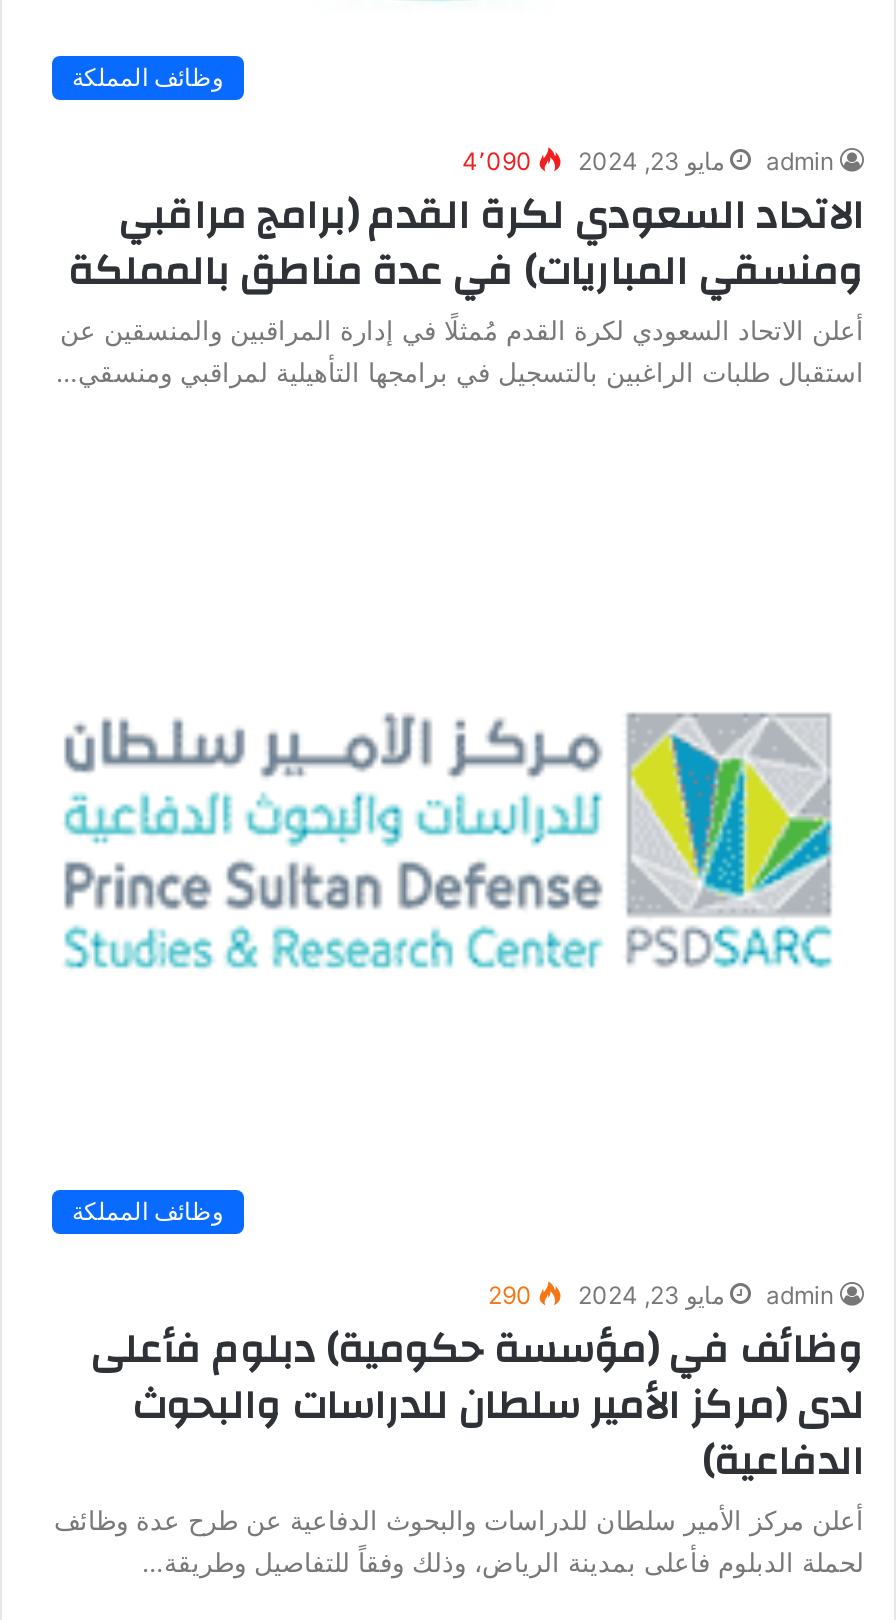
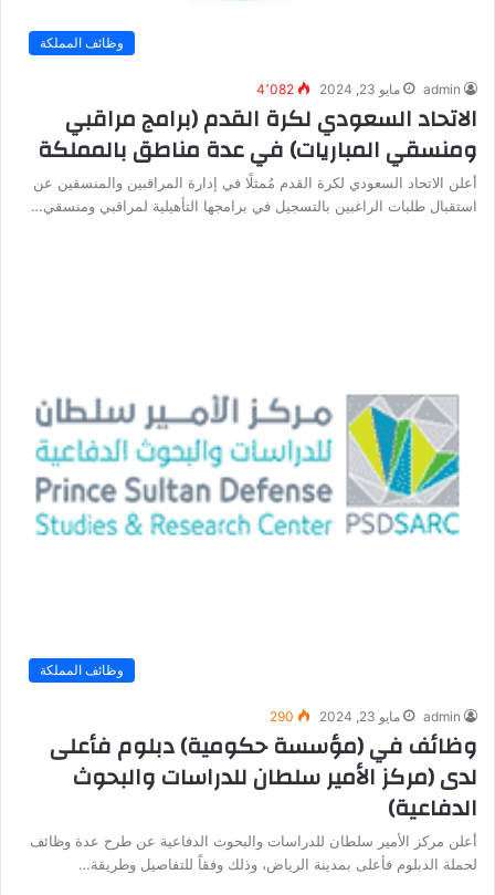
- 4٬090
+ 4٬082
